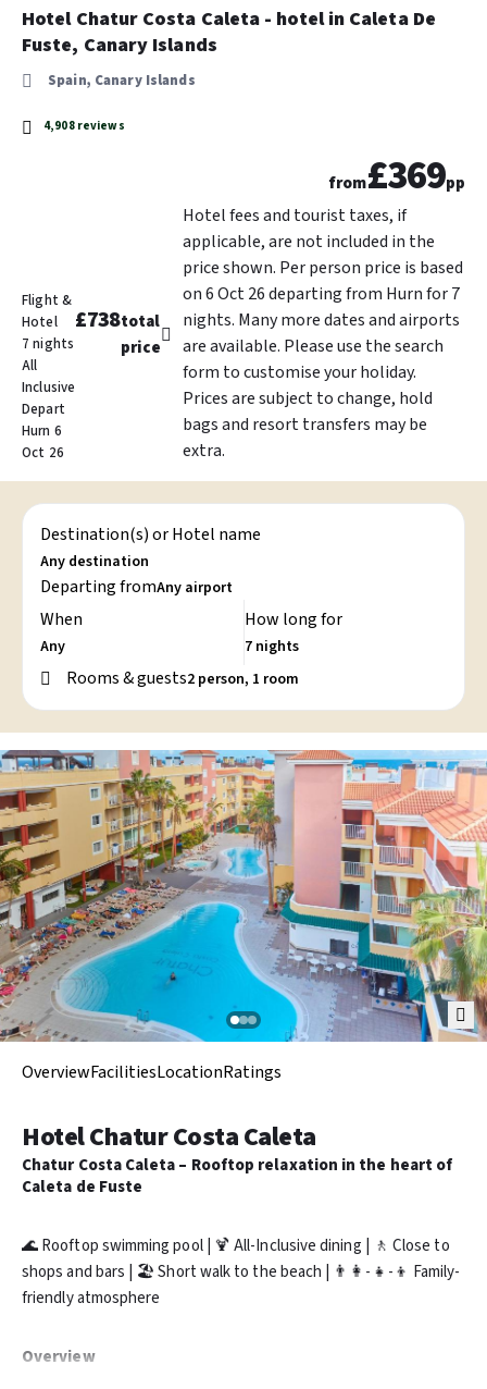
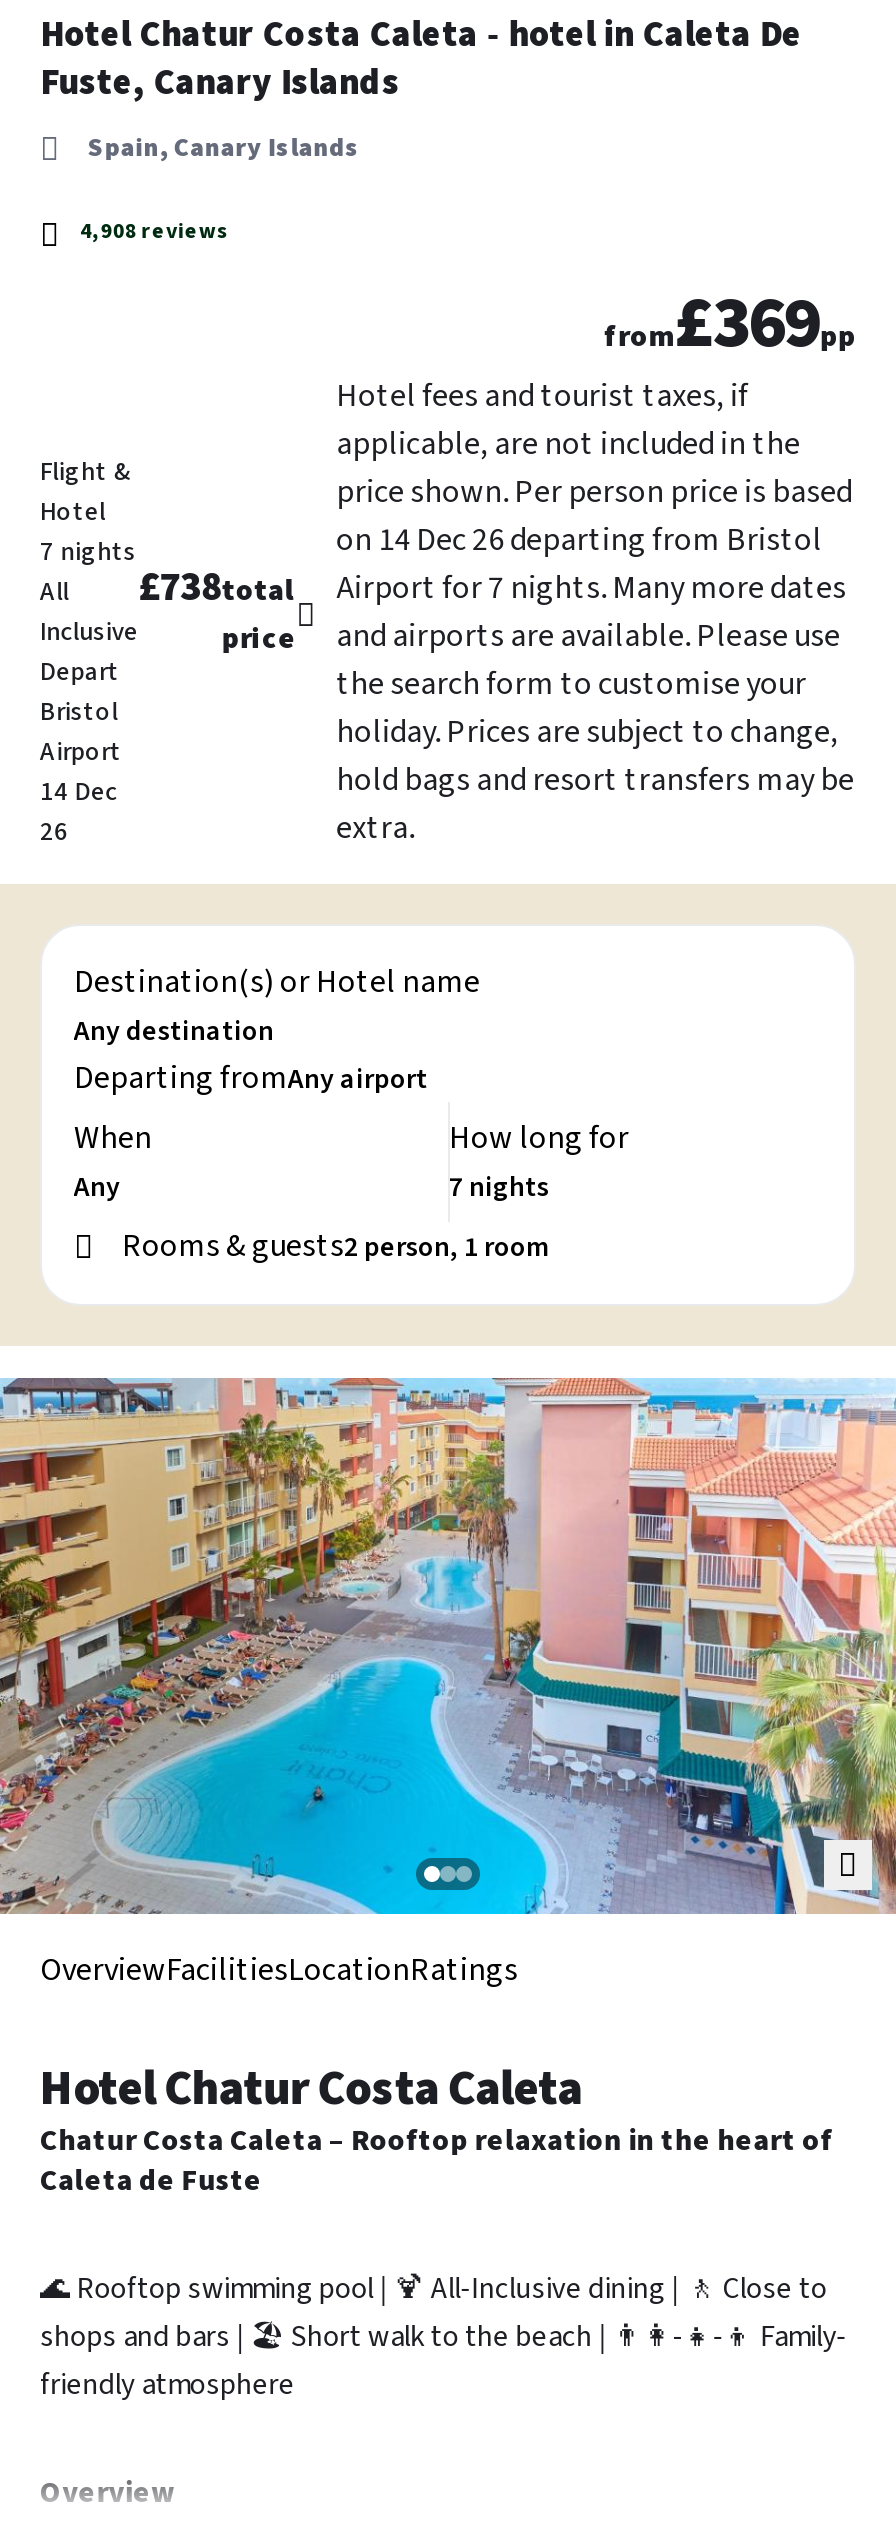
- on 6 Oct 26 departing from Hurn for 7
- nights. Many more dates and airports
- are available. Please use the search
- form to customise your holiday.
- Prices are subject to change, hold
- bags and resort transfers may be
+ on 14 Dec 26 departing from Bristol
+ Airport for 7 nights. Many more dates
+ and airports are available. Please use
+ the search form to customise your
+ holiday. Prices are subject to change,
+ hold bags and resort transfers may be

moved up: Flight &

moved up: Hotel | 7 nights | All

moved up: Inclusive

moved up: Depart

- Hurn 6
- Oct 26
+ Bristol
+ Airport
+ 14 Dec
+ 26
